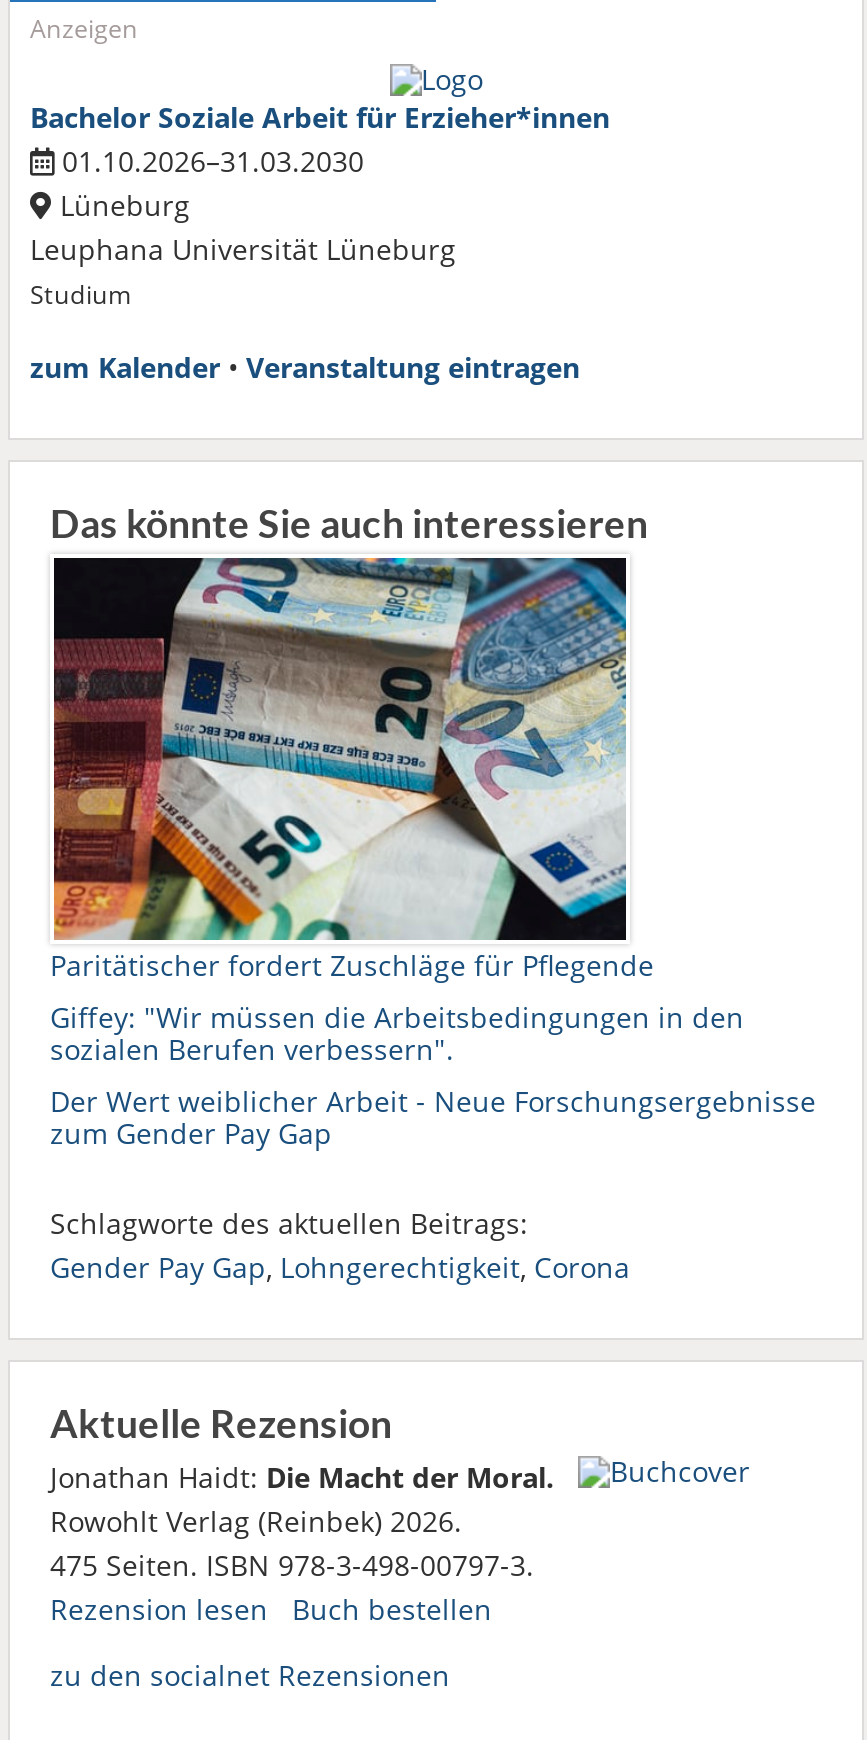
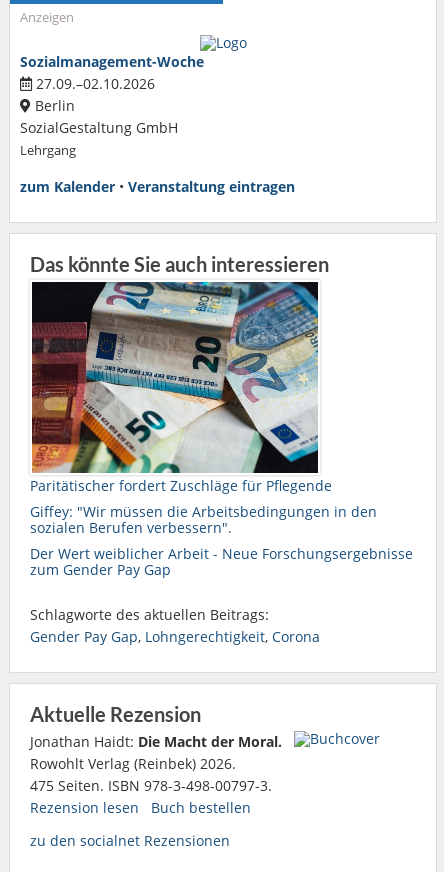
- Bachelor Soziale Arbeit für Erzieher*innen
- 01.10.2026–31.03.2030
- Lüneburg
- Leuphana Universität Lüneburg
- Studium
+ Sozialmanagement-Woche
+ 27.09.–02.10.2026
+ Berlin
+ SozialGestaltung GmbH
+ Lehrgang
